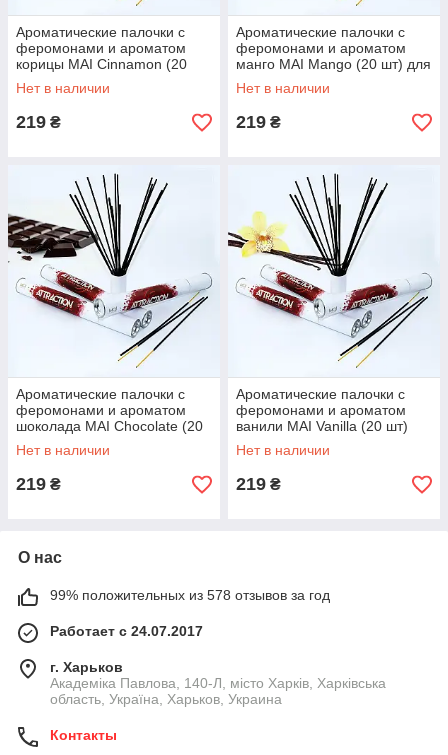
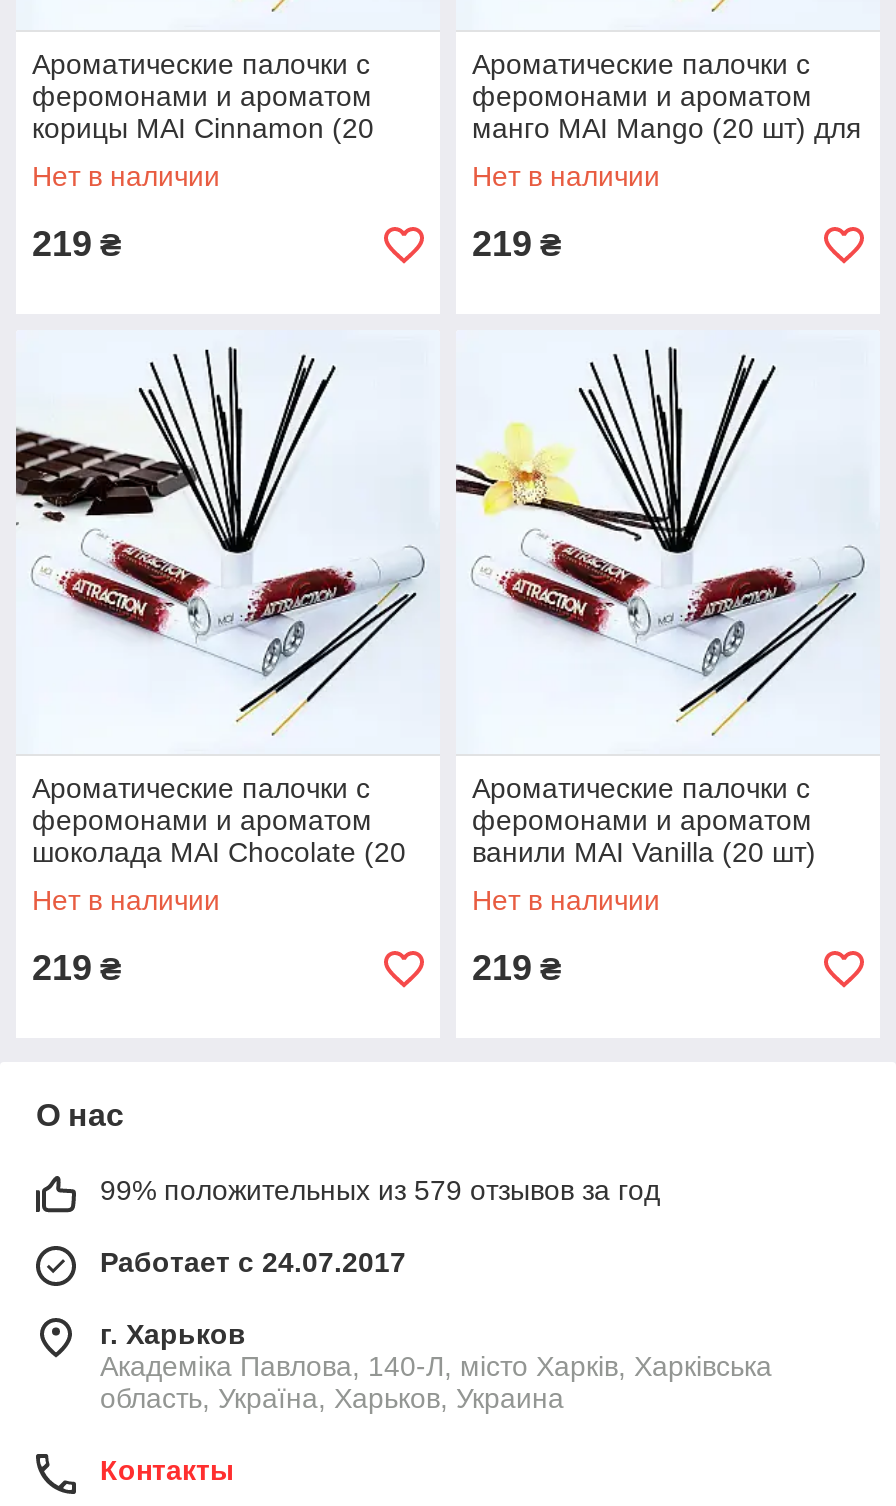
- 99% положительных из 578 отзывов за год
+ 99% положительных из 579 отзывов за год
